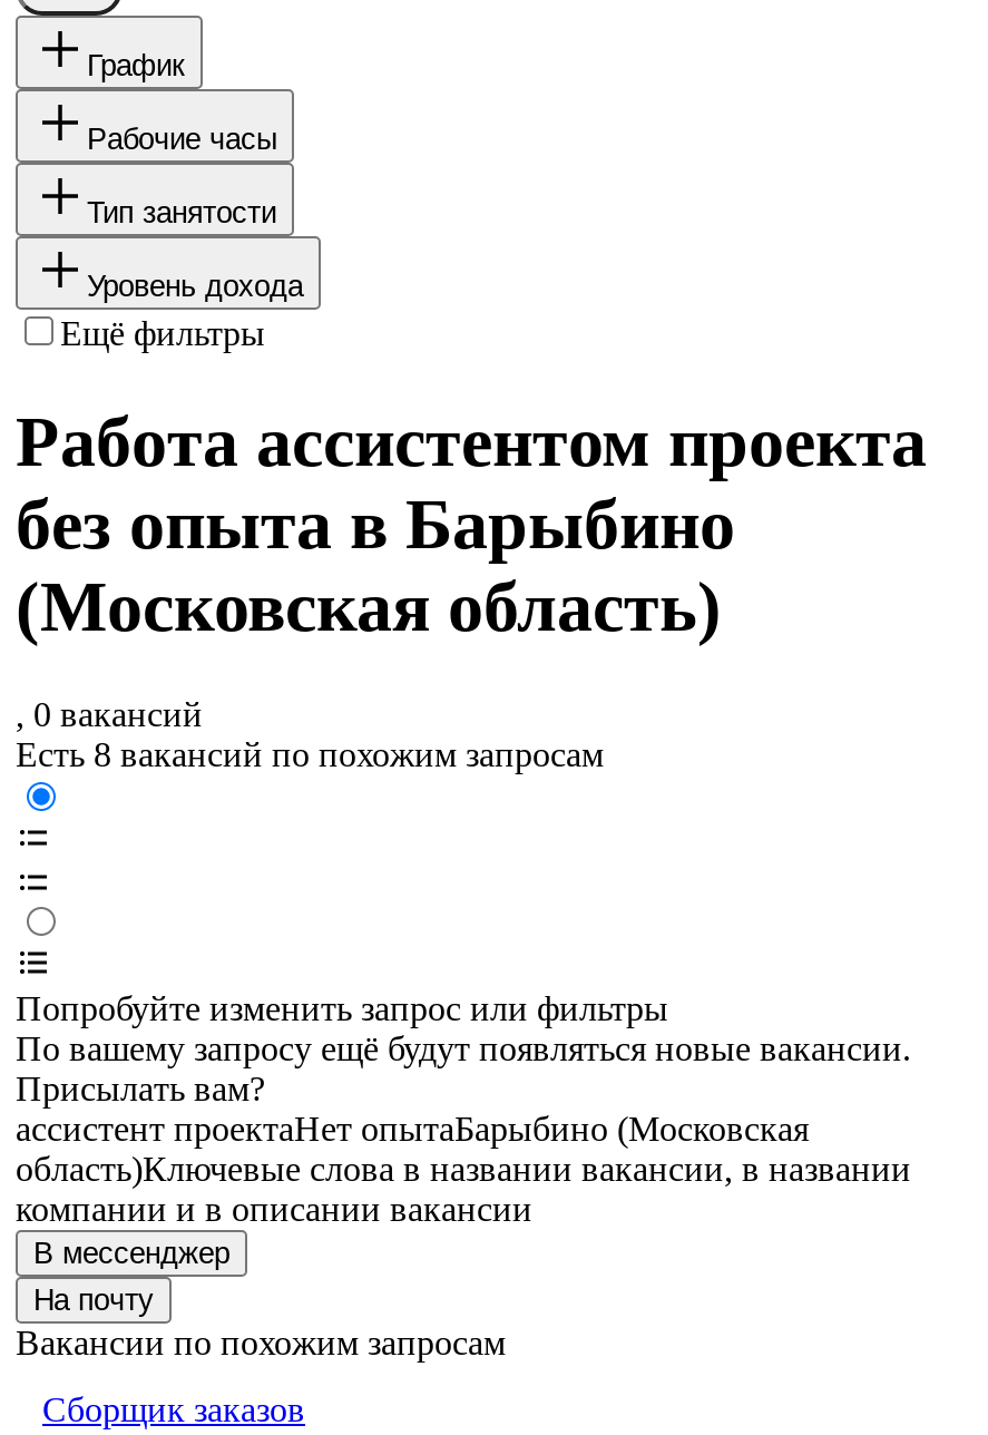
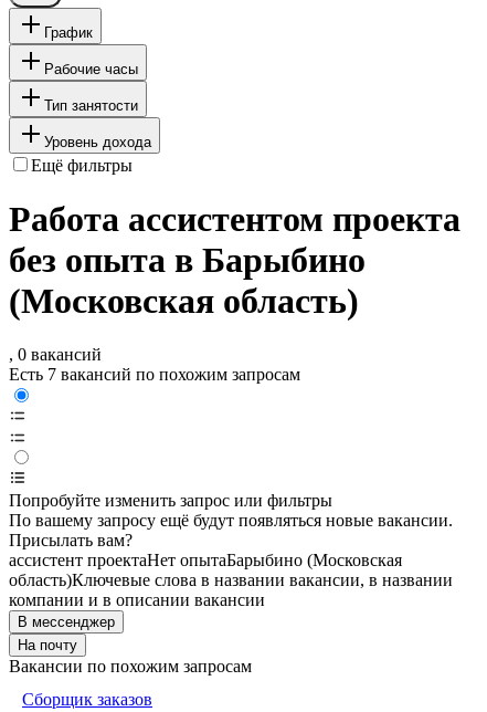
- Есть 8 вакансий по похожим запросам
+ Есть 7 вакансий по похожим запросам
